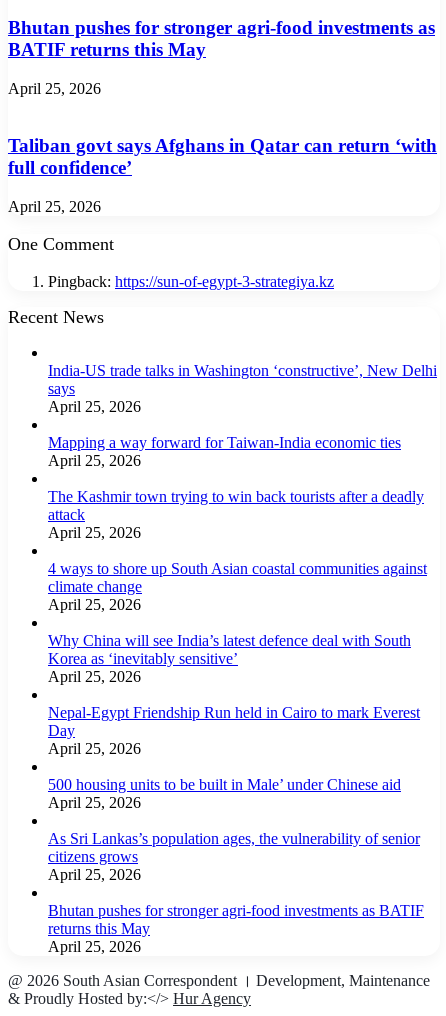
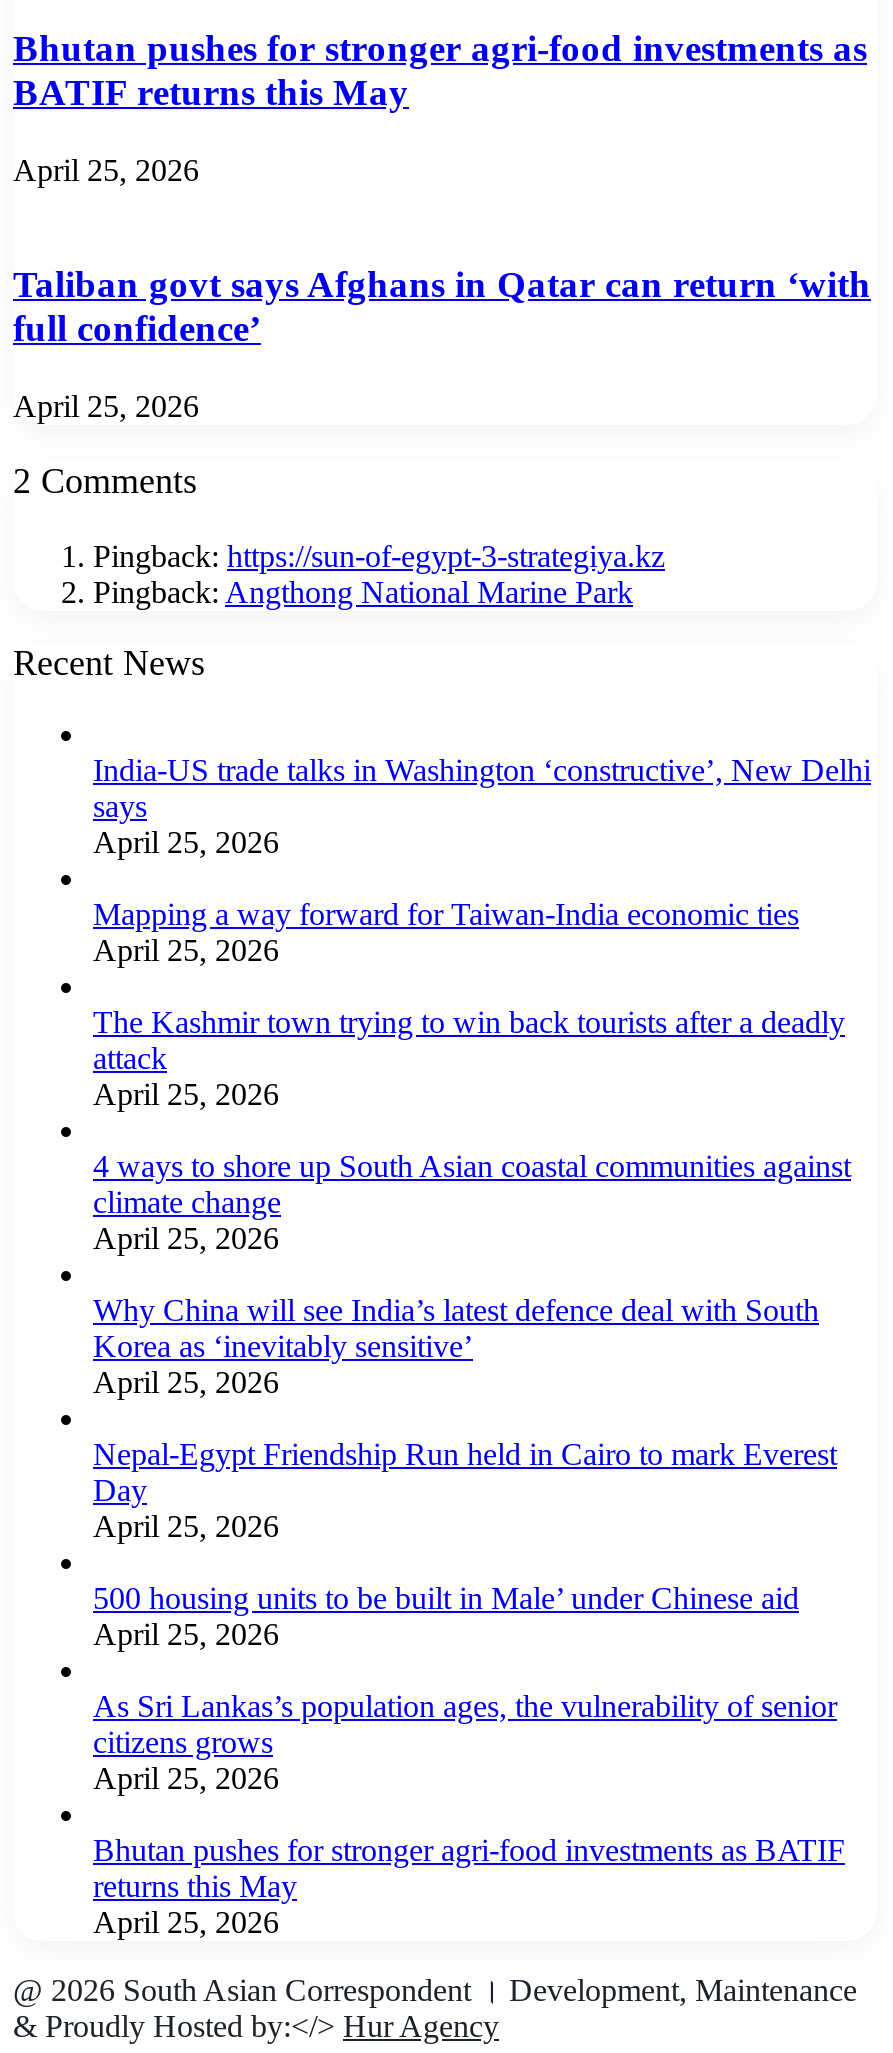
- One Comment
+ 2 Comments

+ Pingback: Angthong National Marine Park
